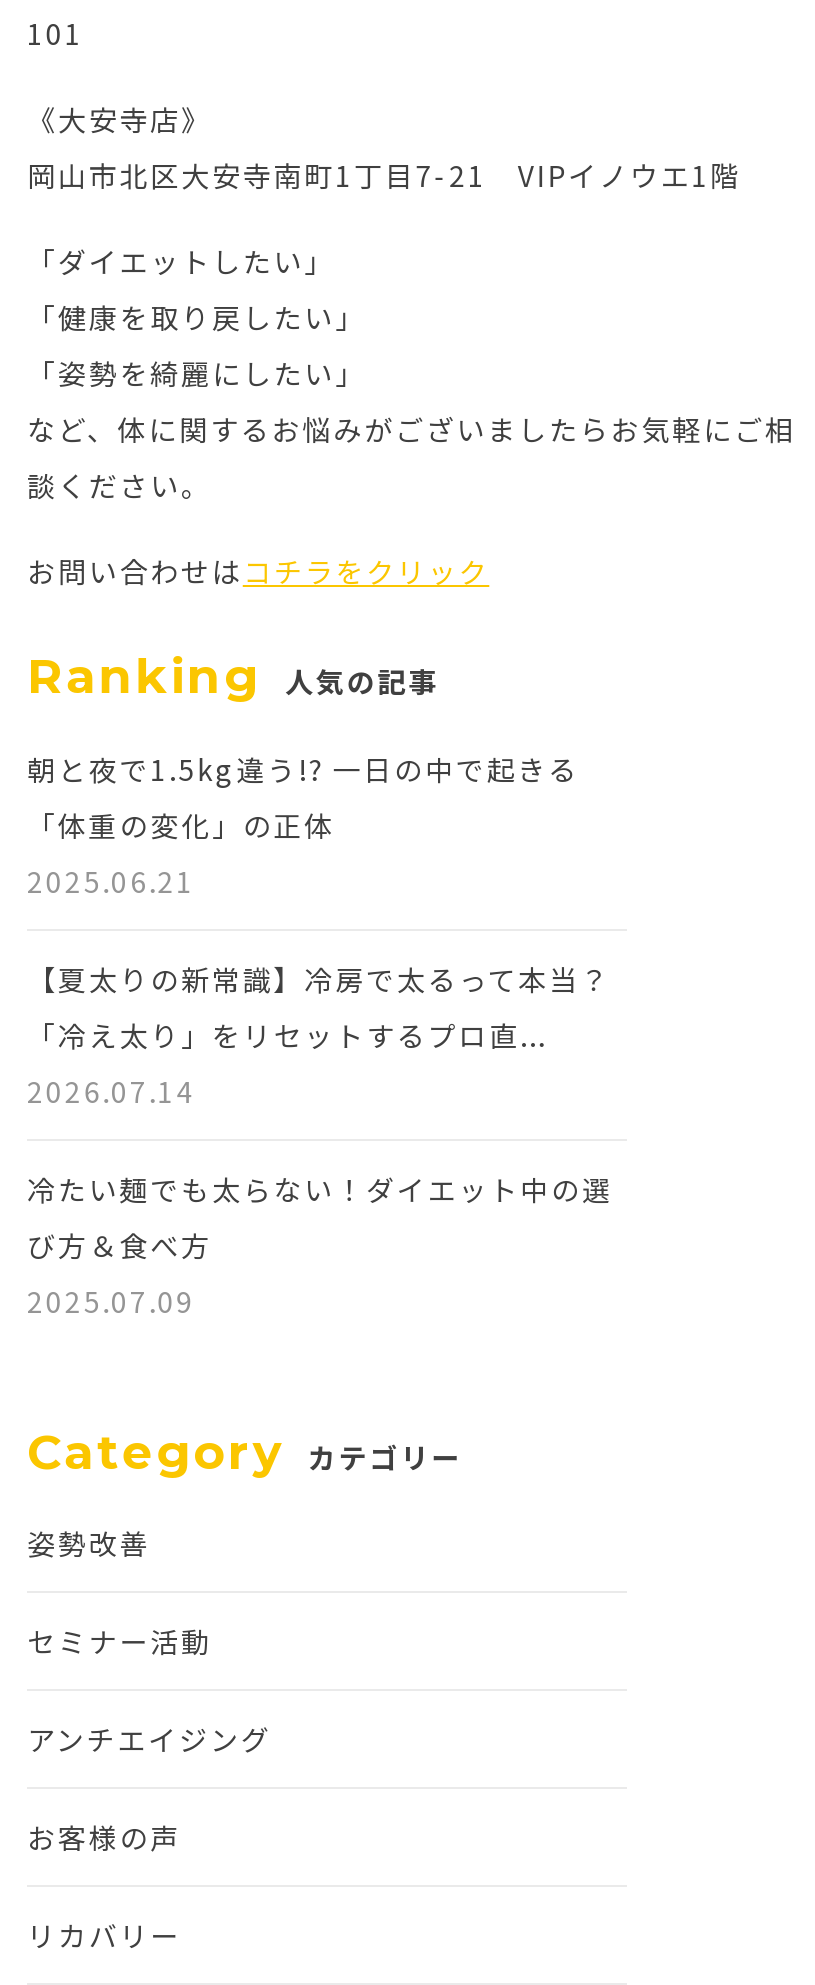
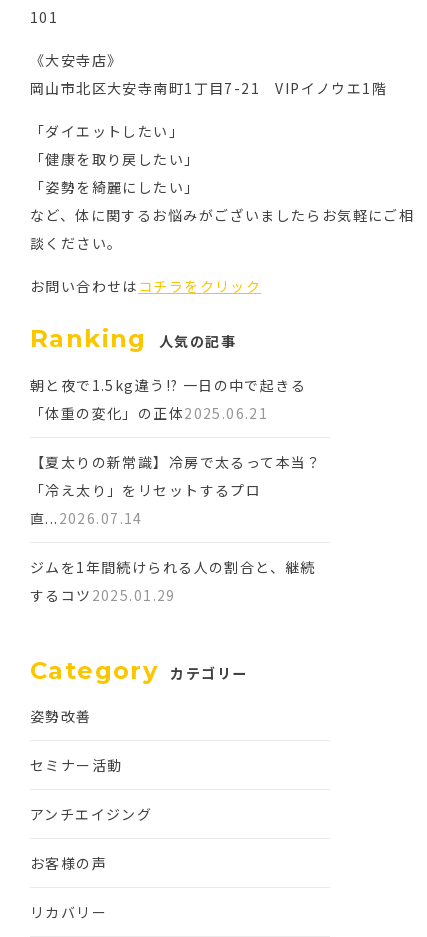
- 冷たい麺でも太らない！ダイエット中の選
- び方＆食べ方
- 2025.07.09
+ ジムを1年間続けられる人の割合と、継続
+ するコツ2025.01.29
